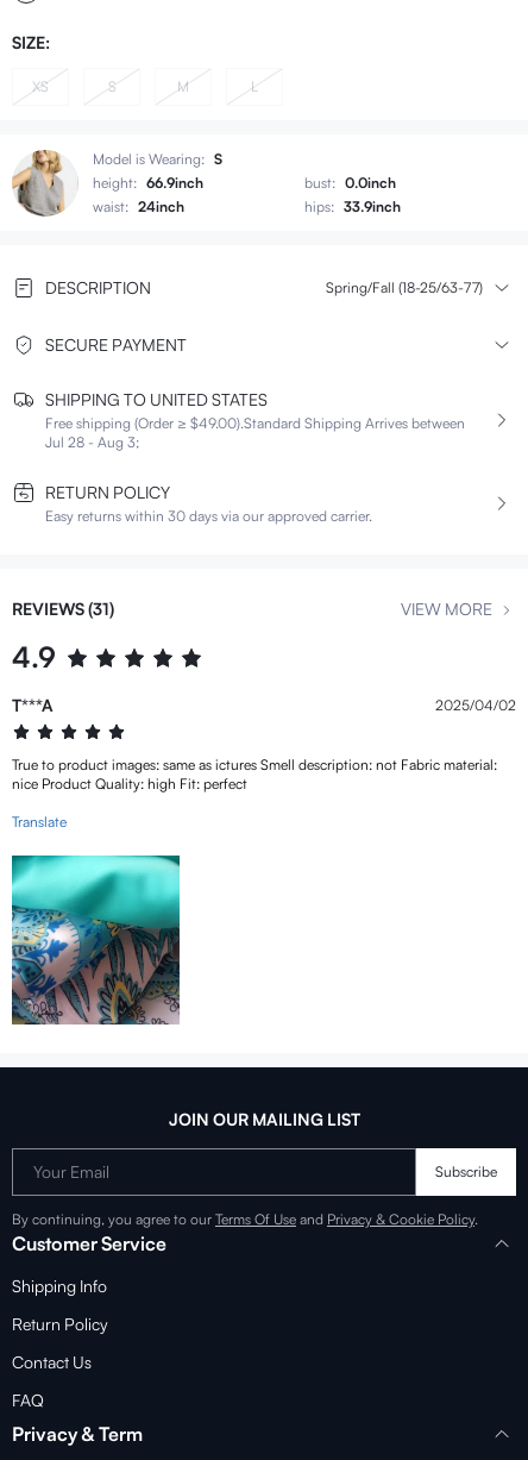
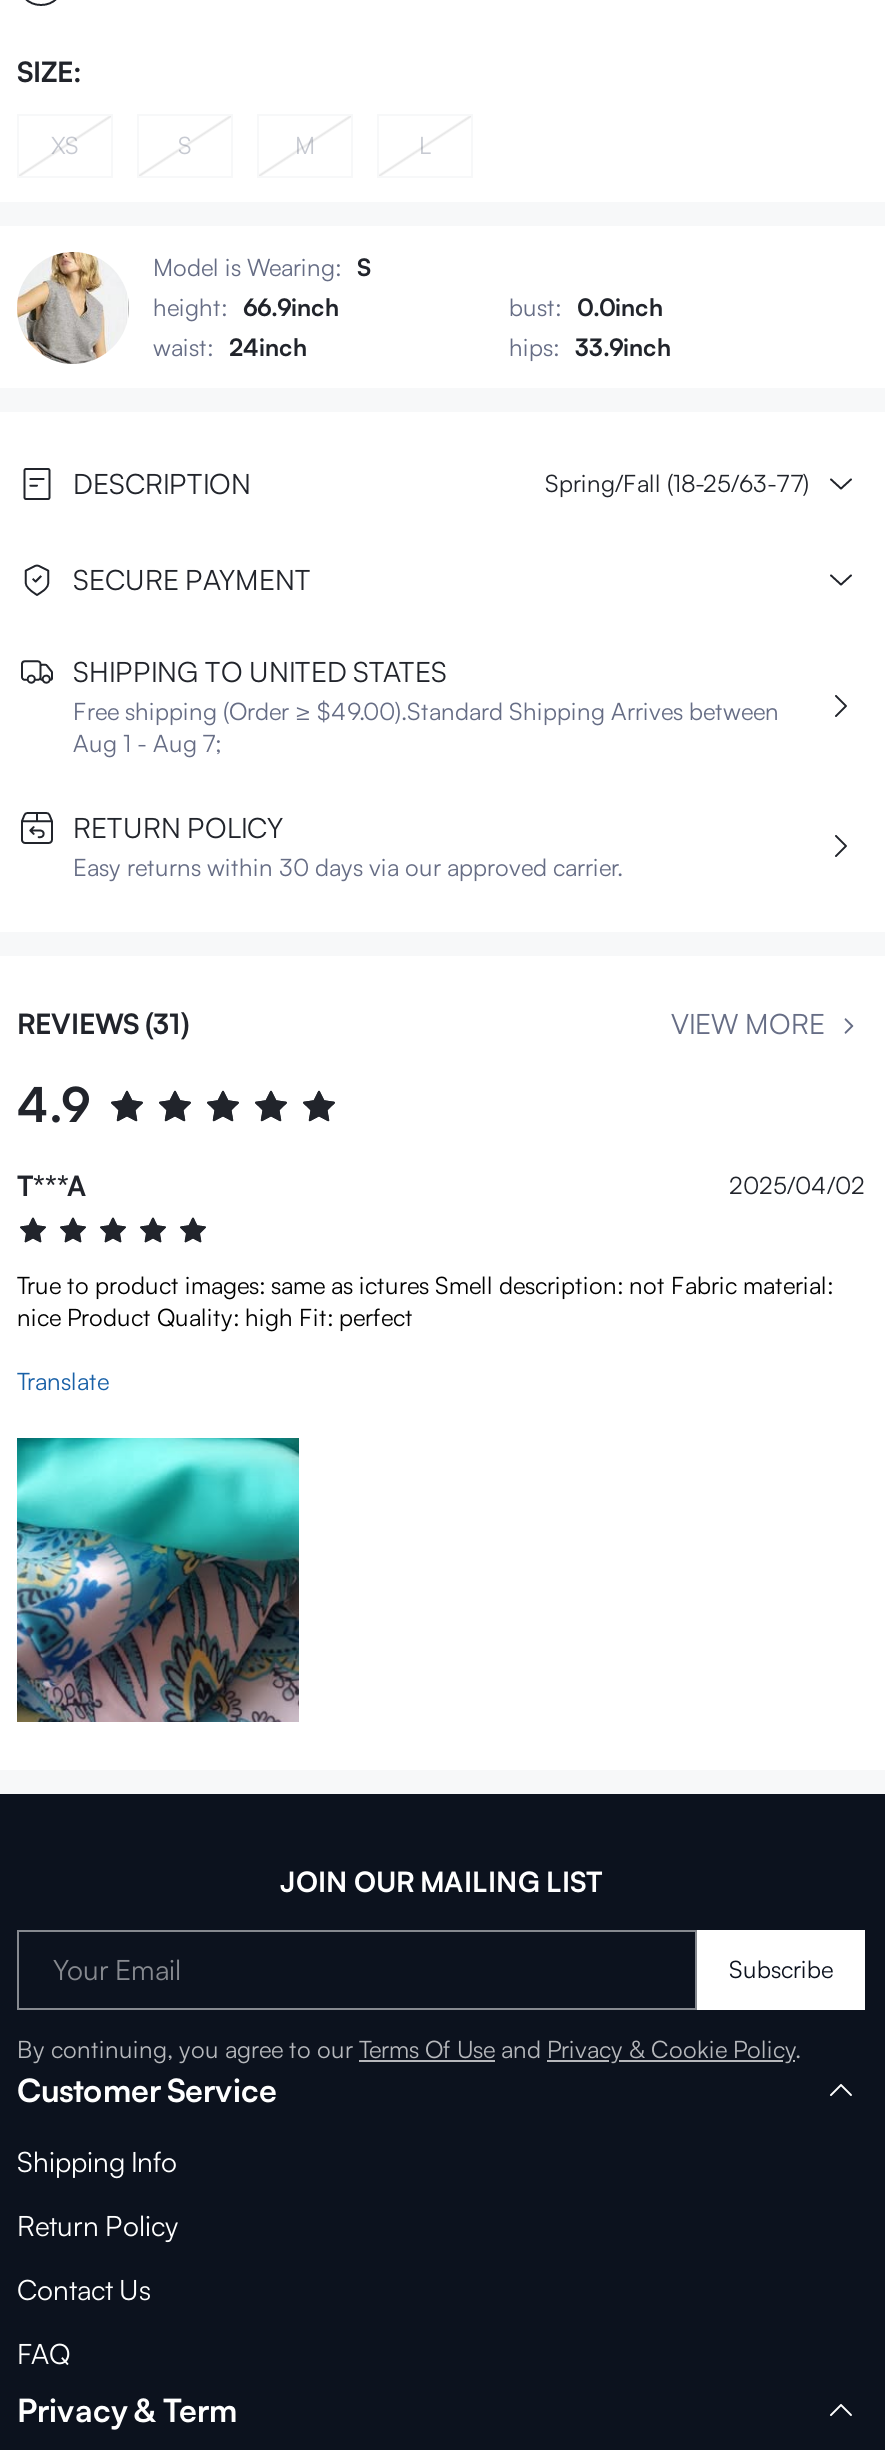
- Jul 28 - Aug 3;
+ Aug 1 - Aug 7;
